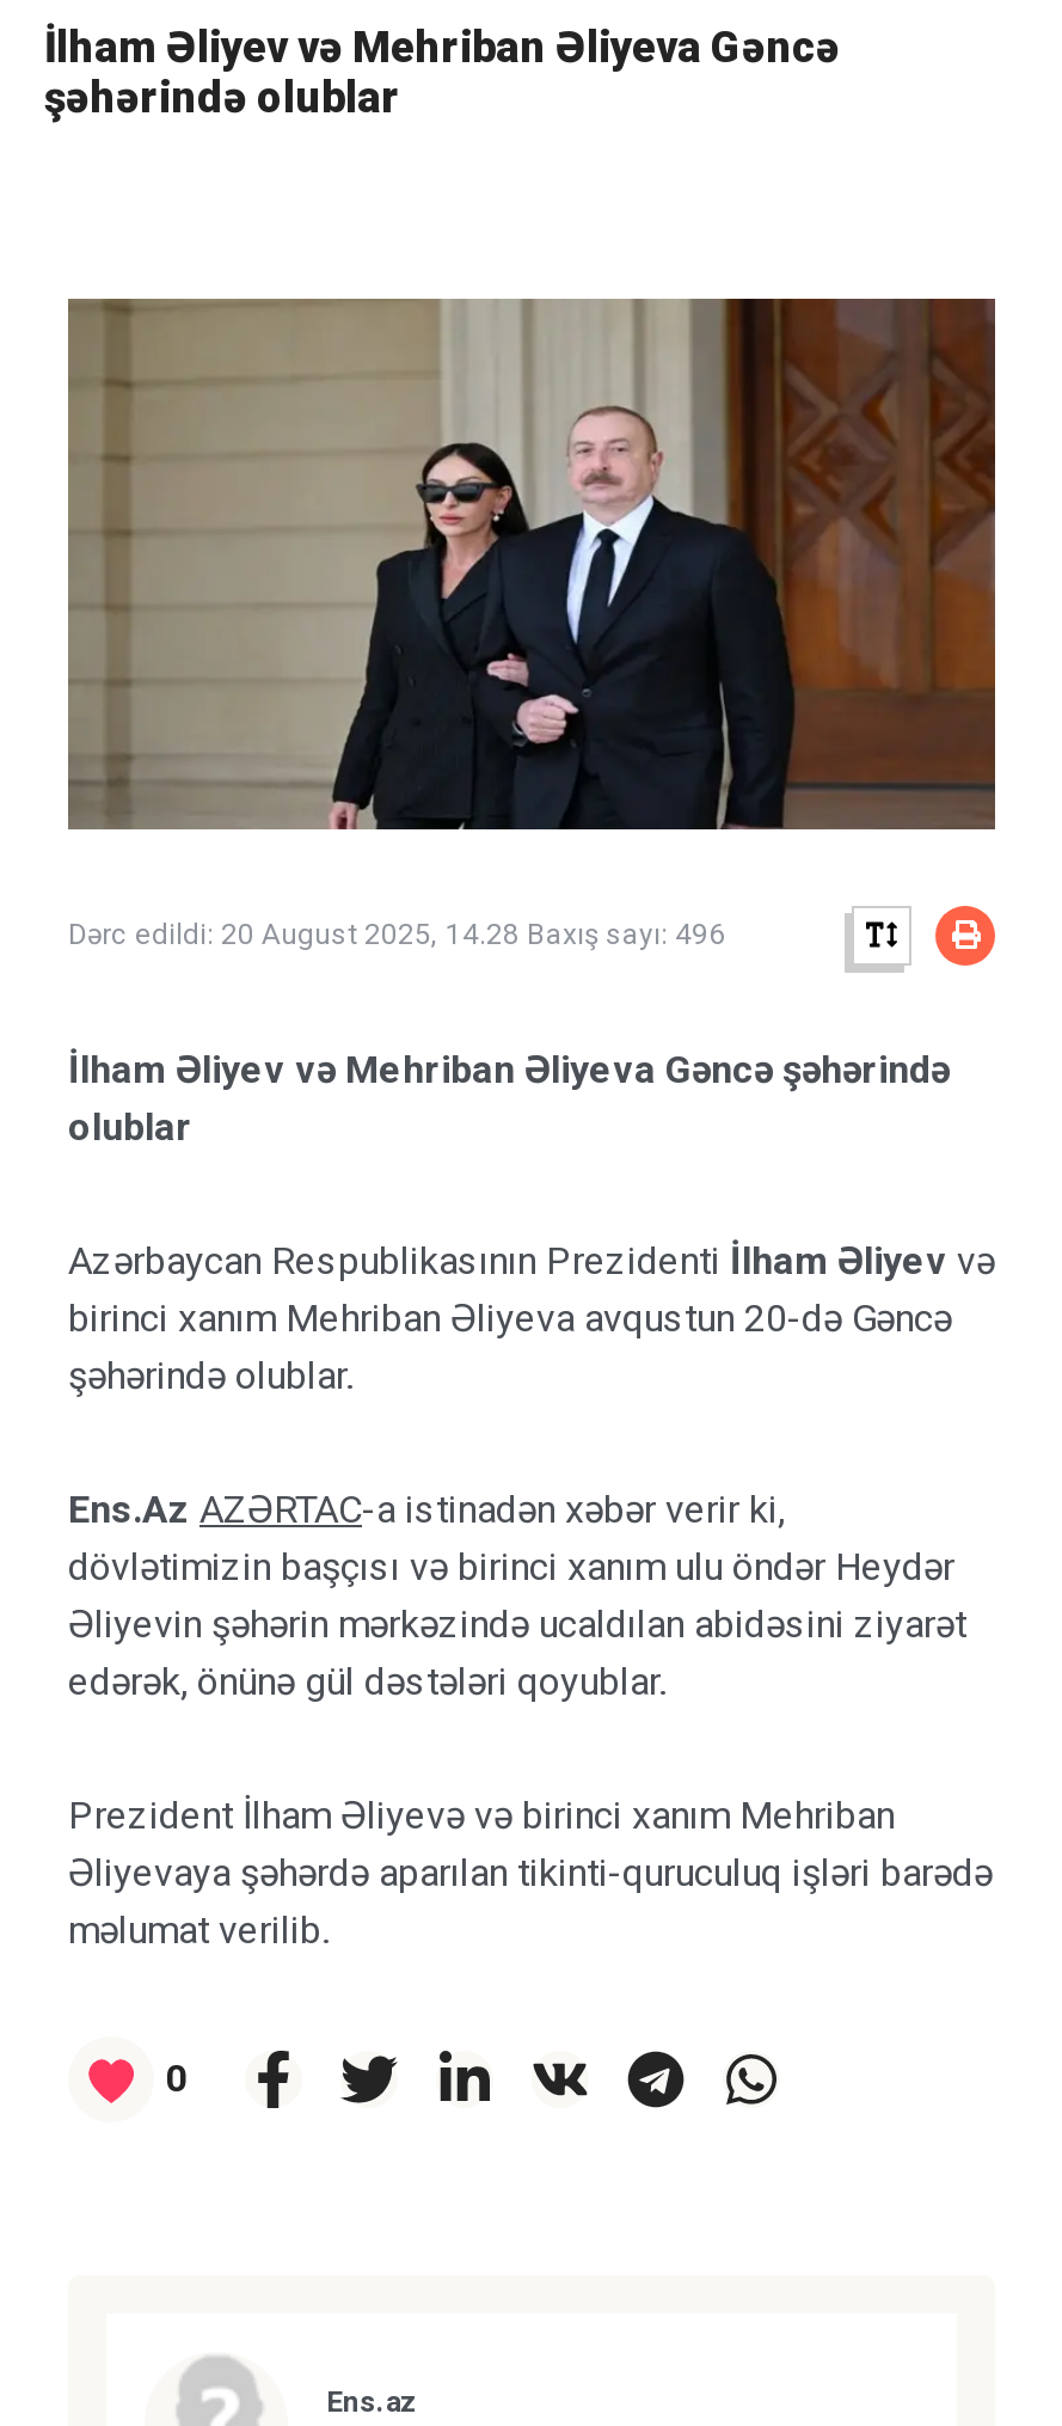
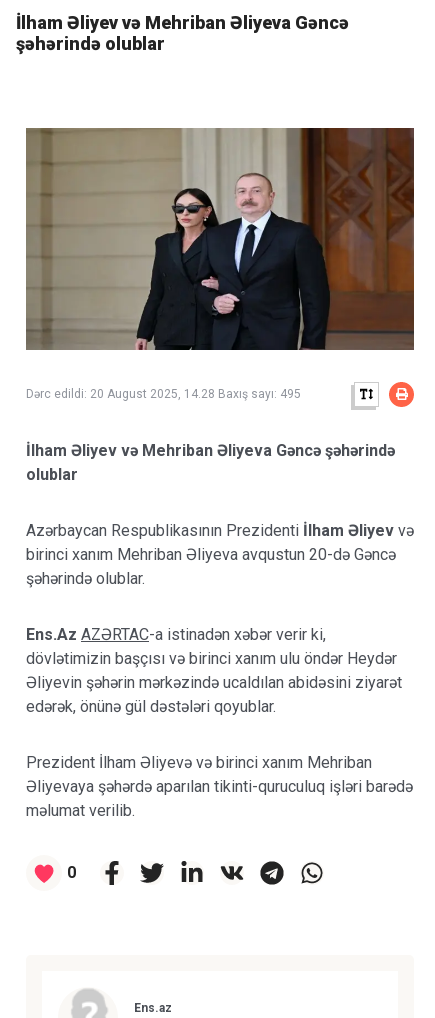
- Dərc edildi: 20 August 2025, 14.28 Baxış sayı: 496
+ Dərc edildi: 20 August 2025, 14.28 Baxış sayı: 495
